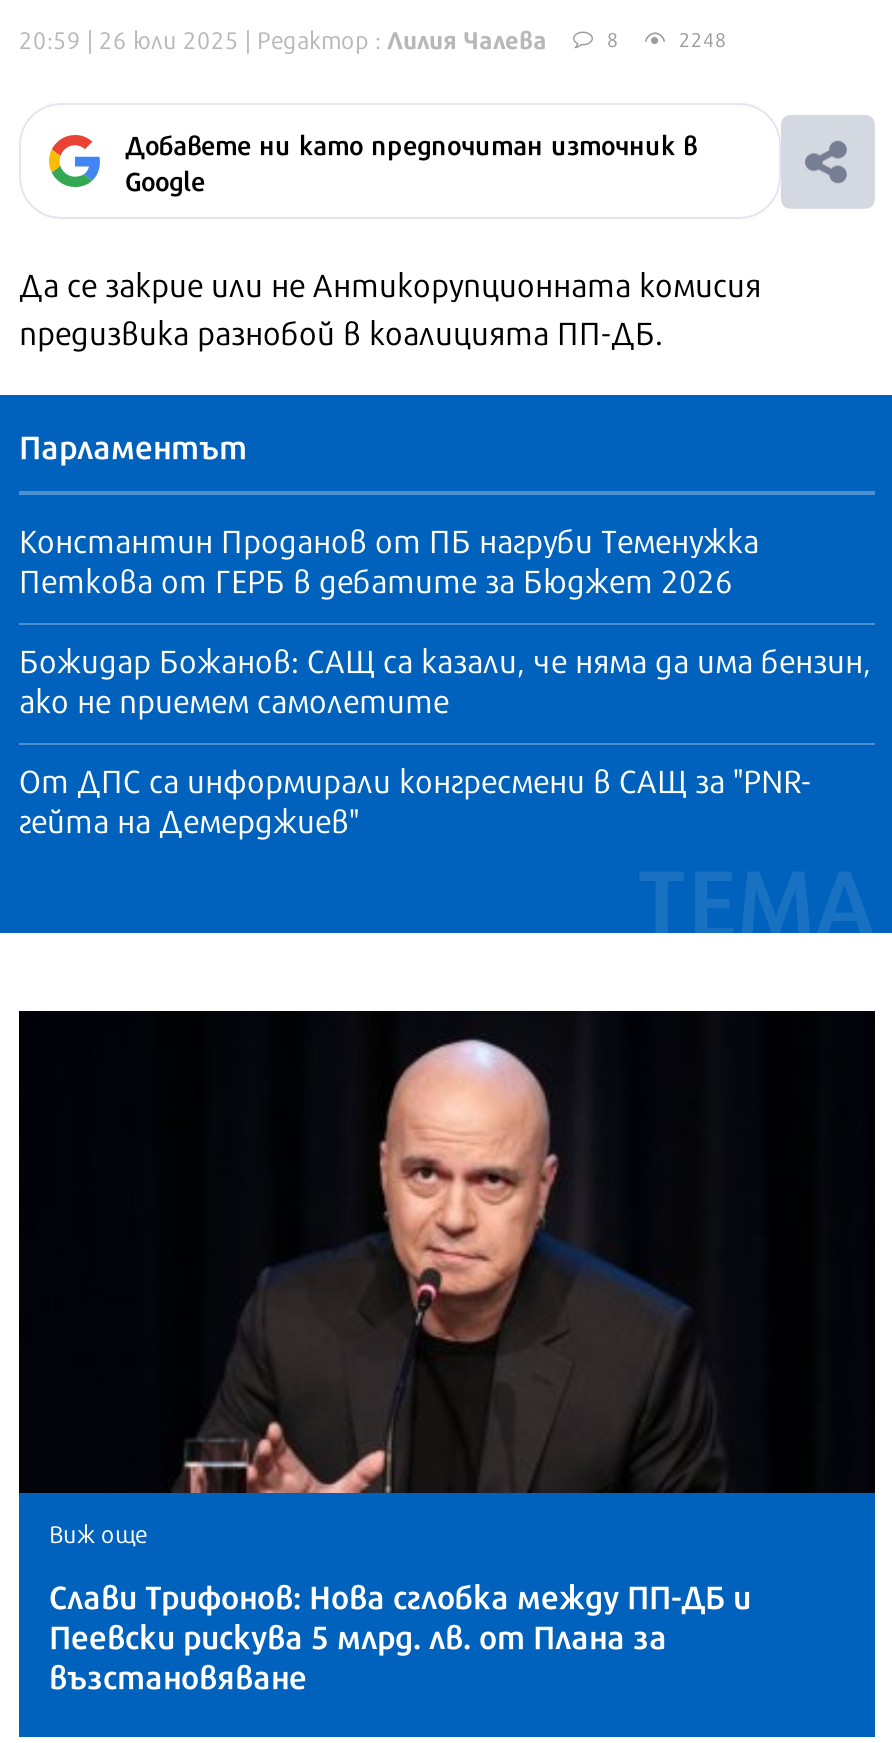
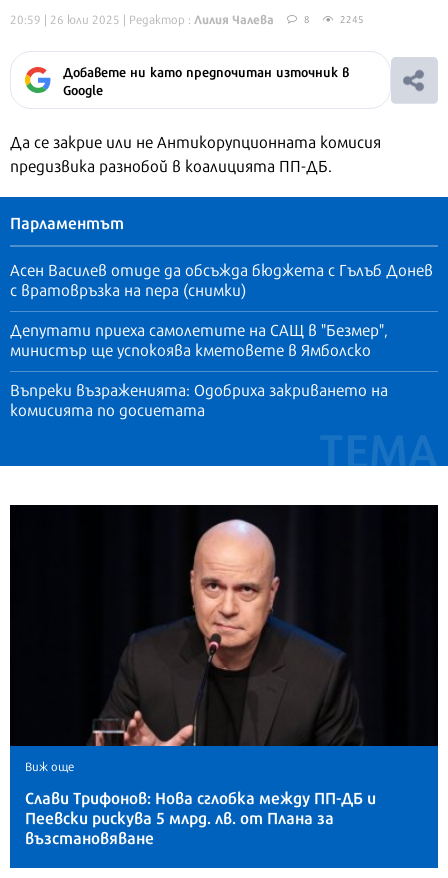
- 2248
+ 2245

- Константин Проданов от ПБ нагруби Теменужка
- Петкова от ГЕРБ в дебатите за Бюджет 2026
+ Асен Василев отиде да обсъжда бюджета с Гълъб Донев
+ с вратовръзка на пера (снимки)

- Божидар Божанов: САЩ са казали, че няма да има бензин,
- ако не приемем самолетите
+ Депутати приеха самолетите на САЩ в "Безмер",
+ министър ще успокоява кметовете в Ямболско

- От ДПС са информирали конгресмени в САЩ за "PNR-
- гейта на Демерджиев"
+ Въпреки възраженията: Одобриха закриването на
+ комисията по досиетата
